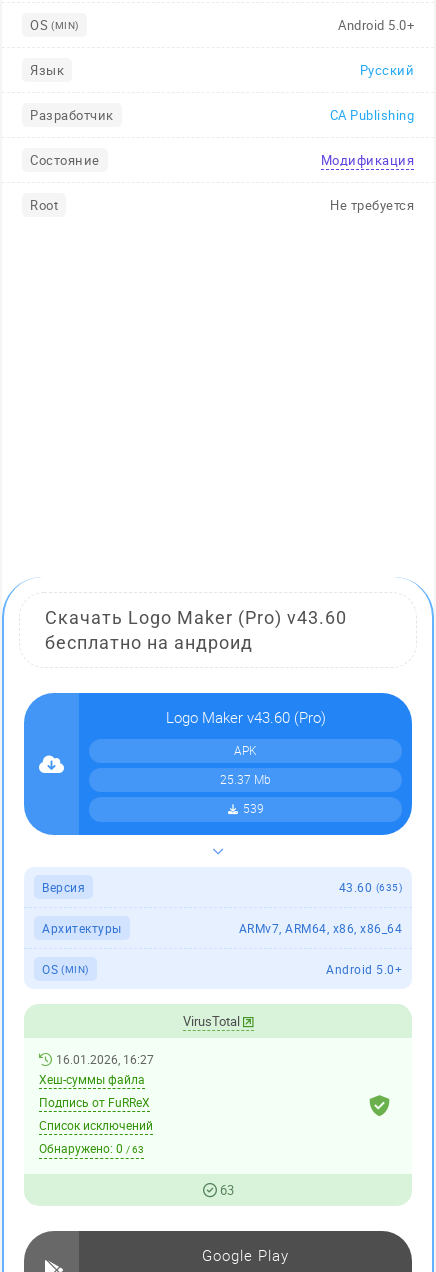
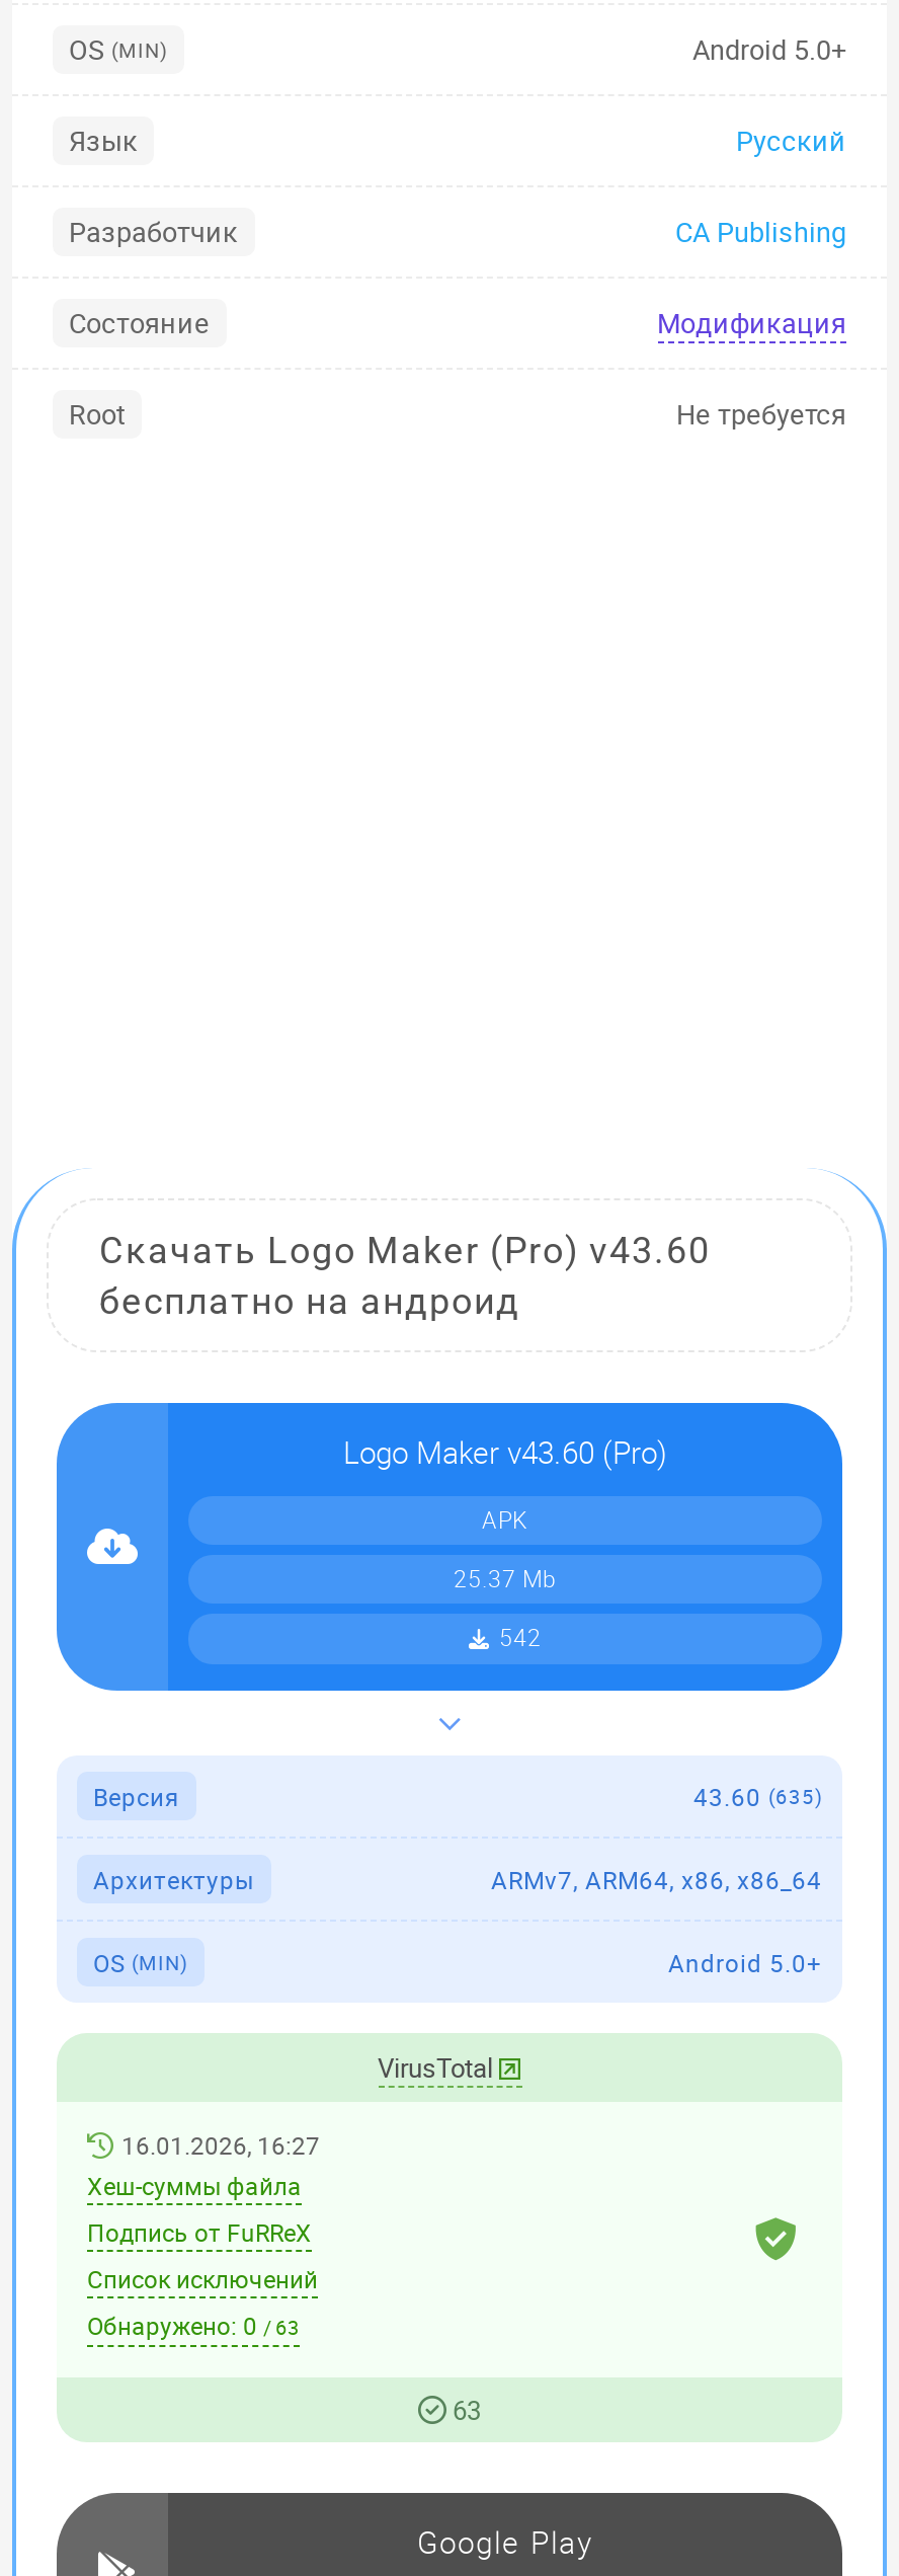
- 539
+ 542
